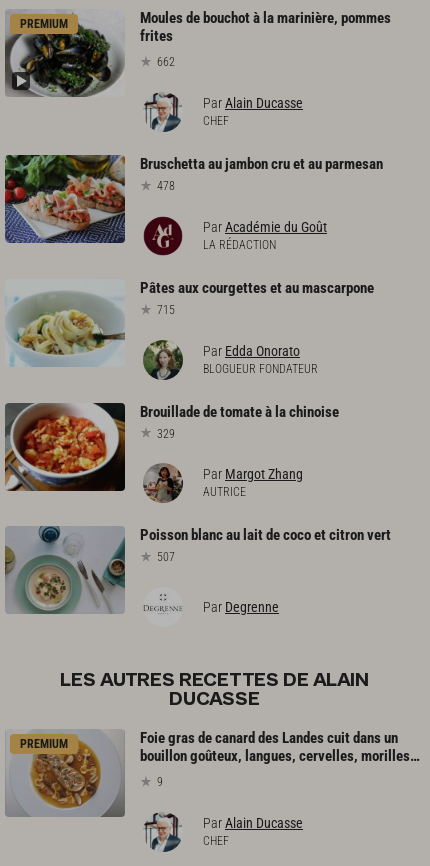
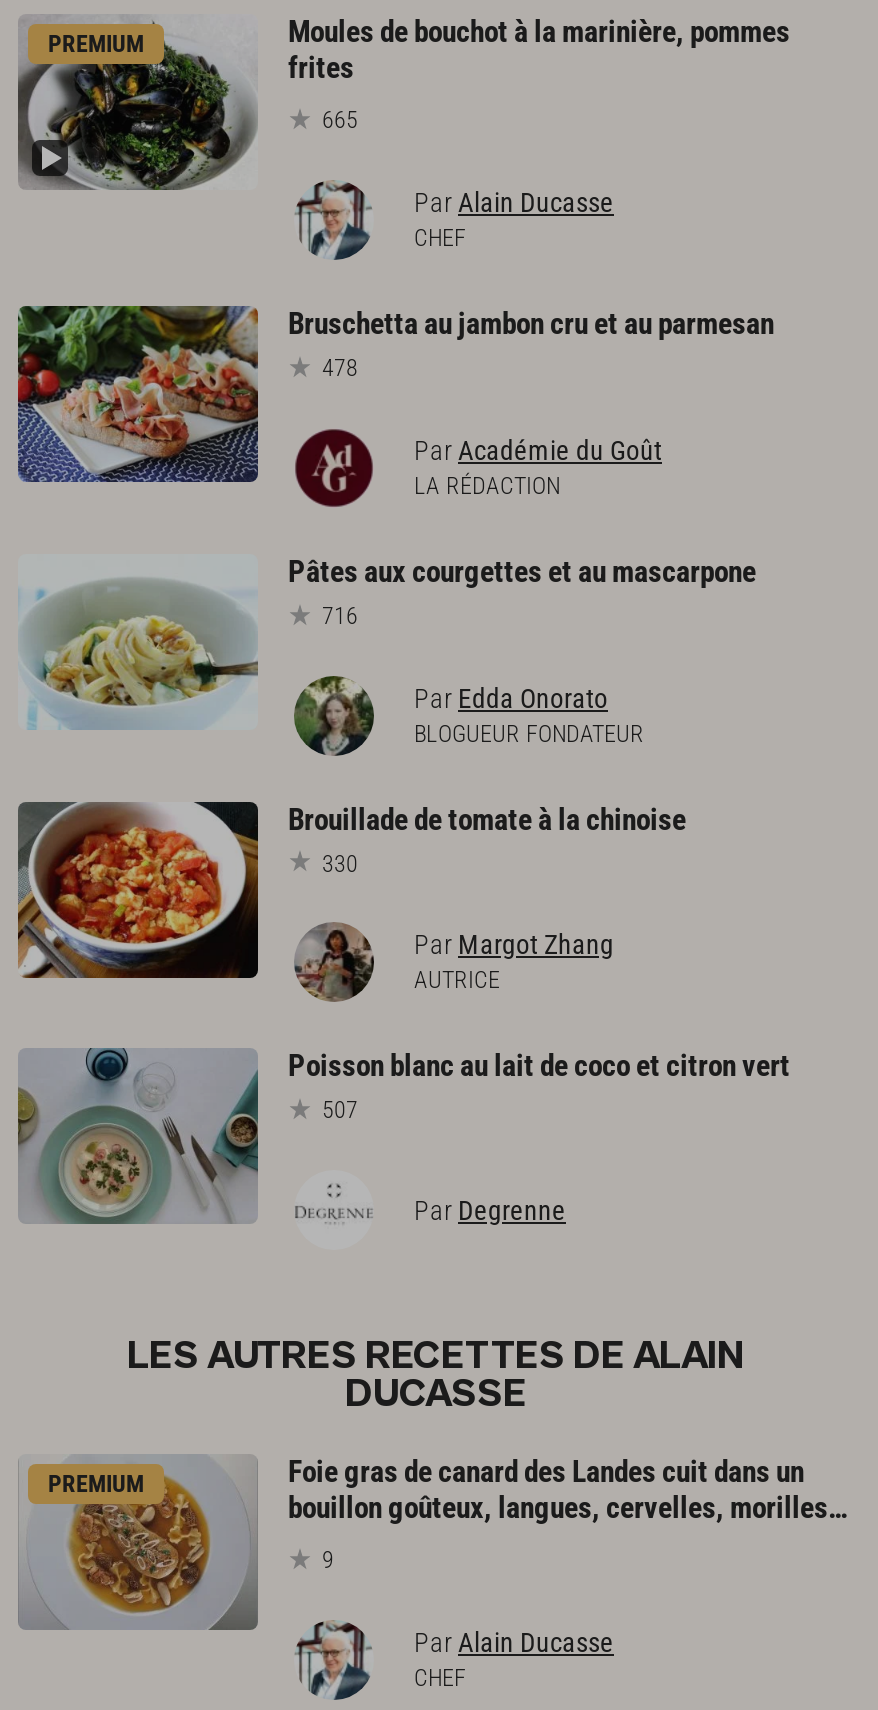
- 662
+ 665

- 715
+ 716

- 329
+ 330
